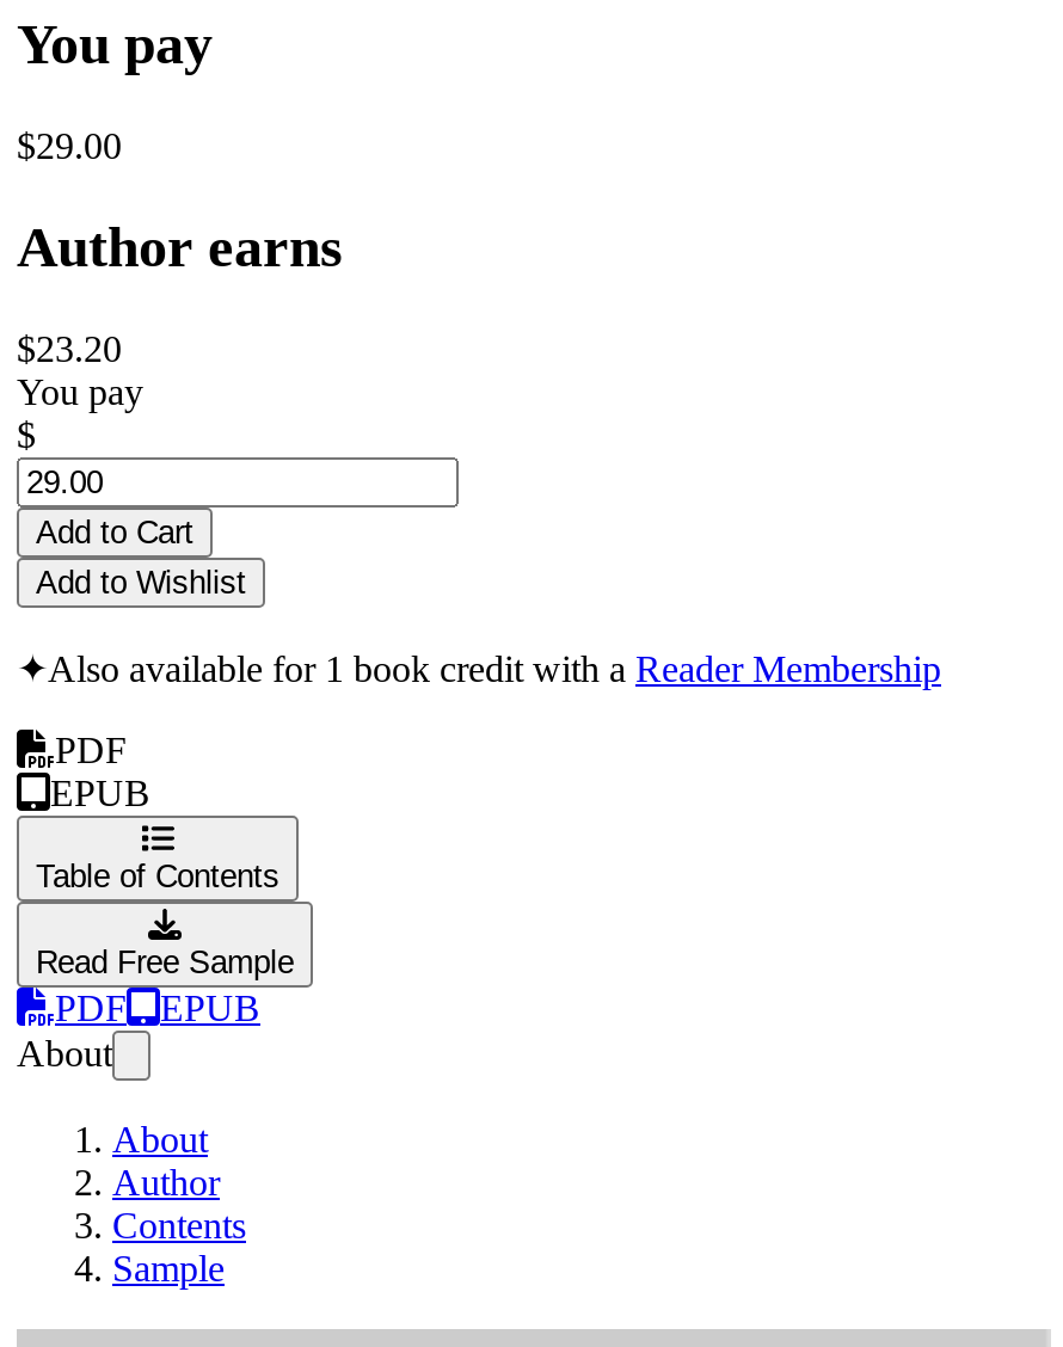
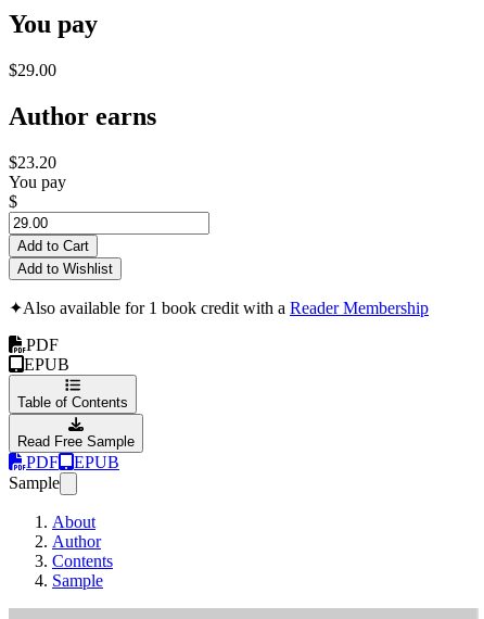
- About
+ Sample
